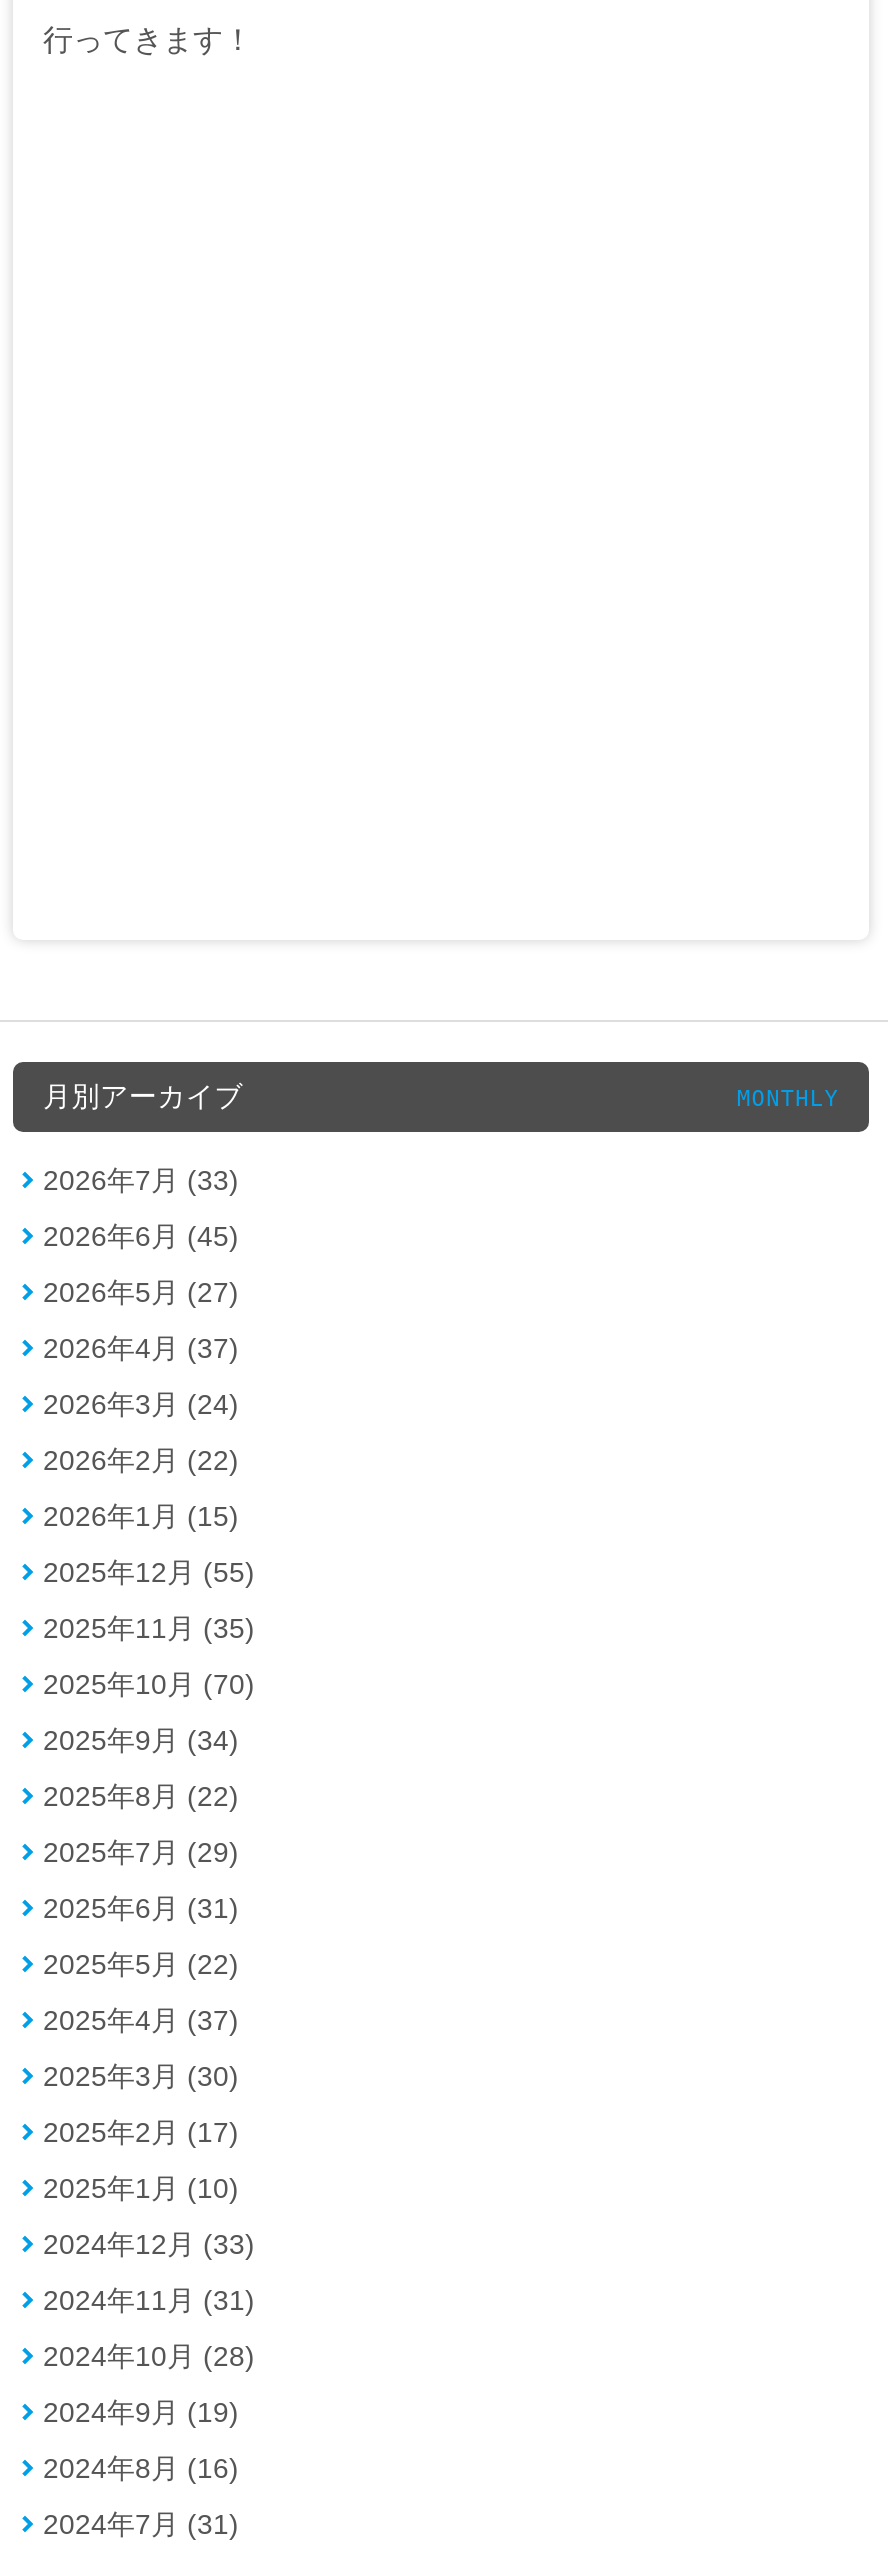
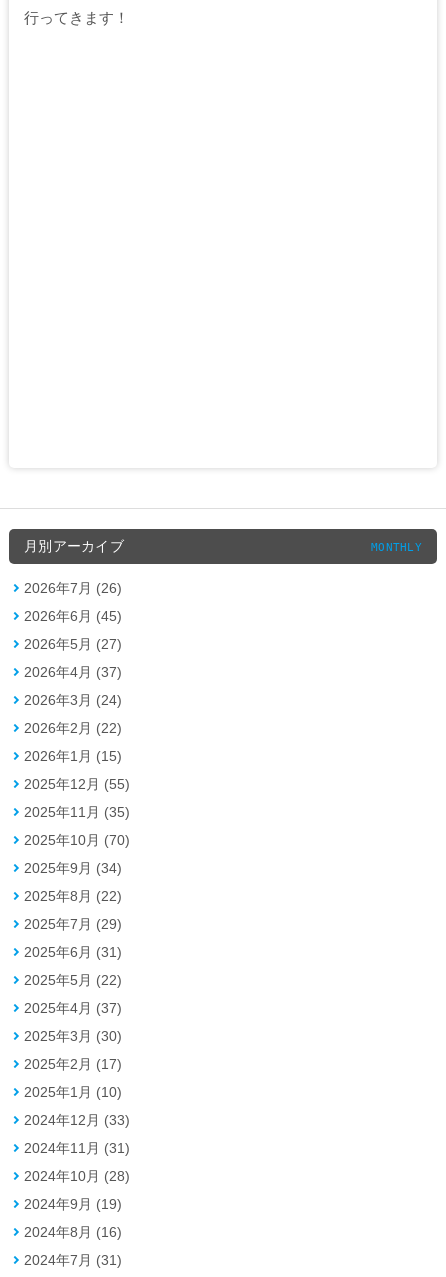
- 2026年7月 (33)
+ 2026年7月 (26)
